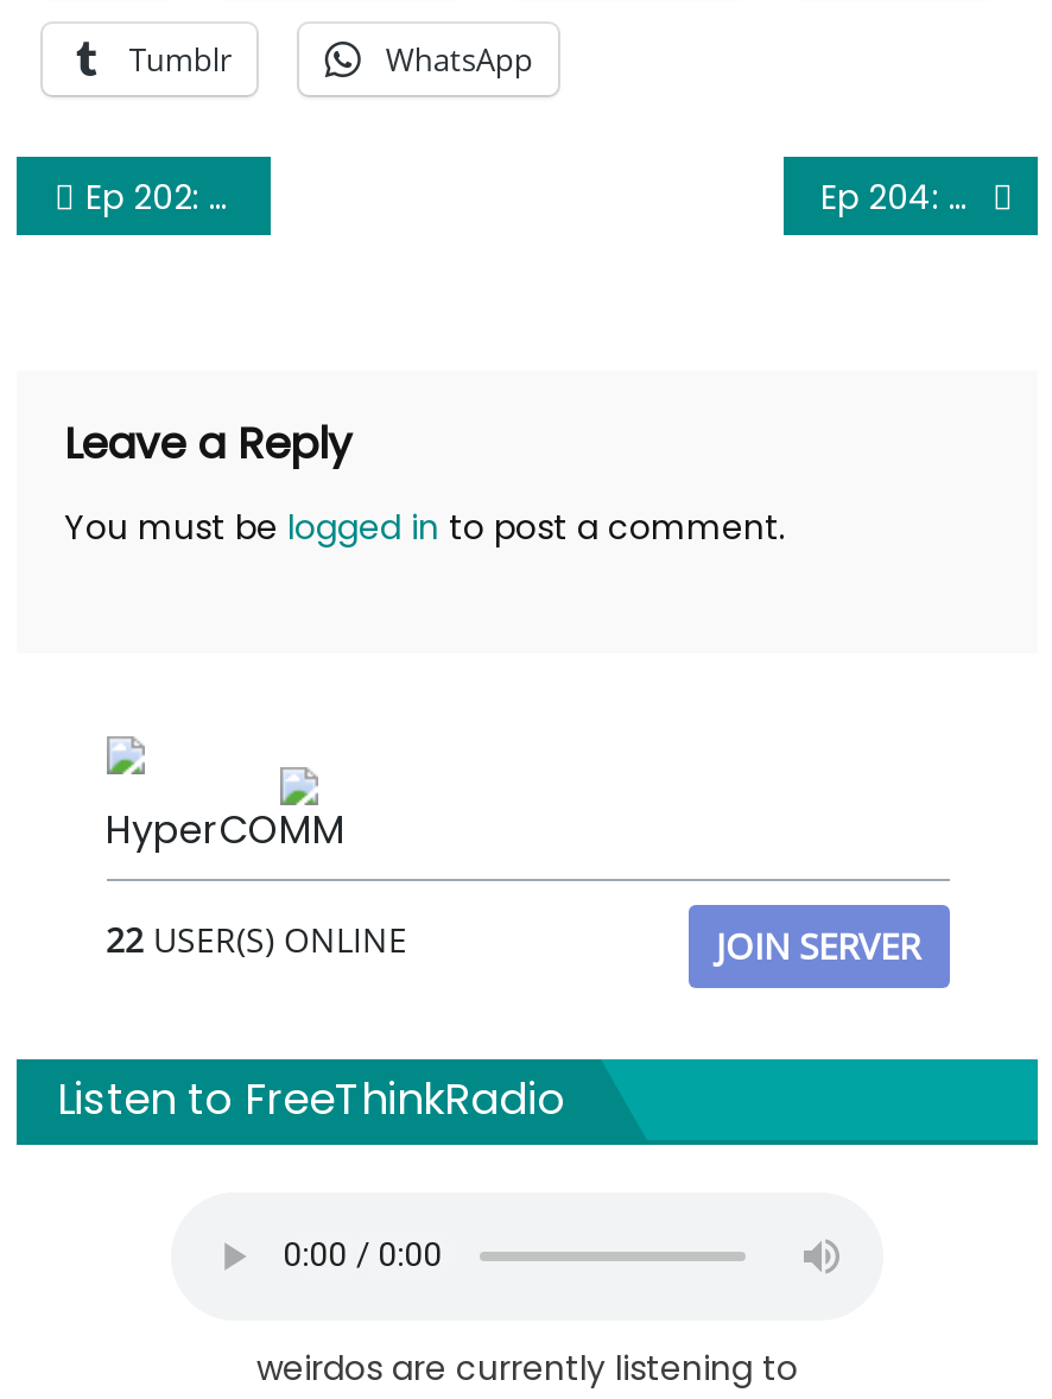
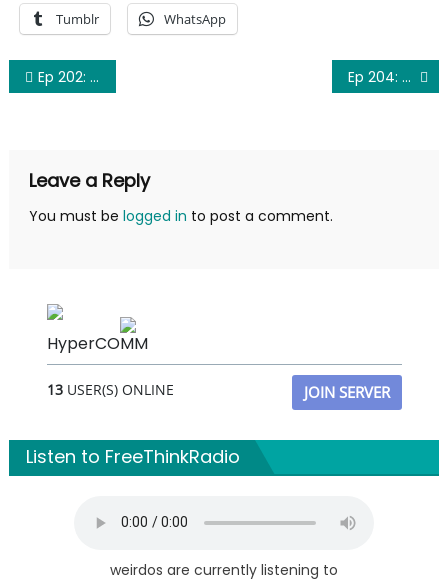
- 22 USER(S) ONLINE
+ 13 USER(S) ONLINE
